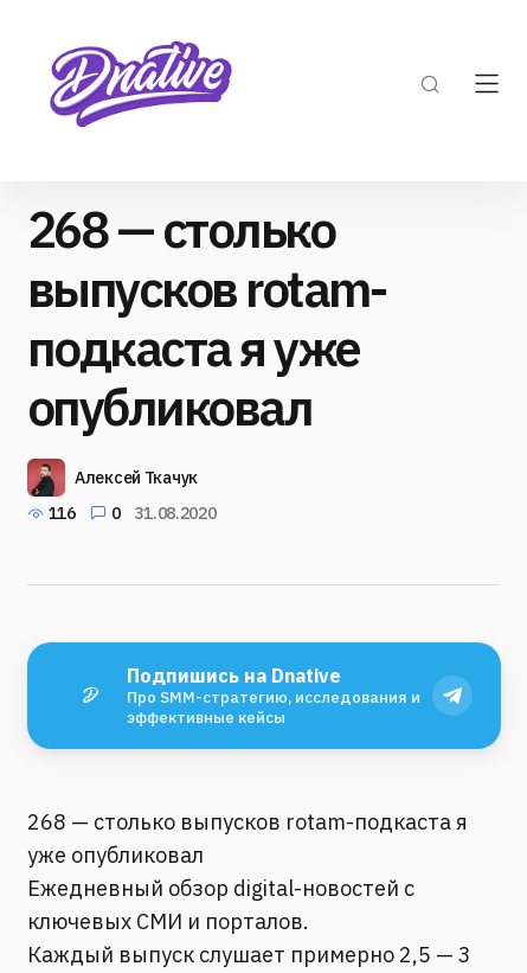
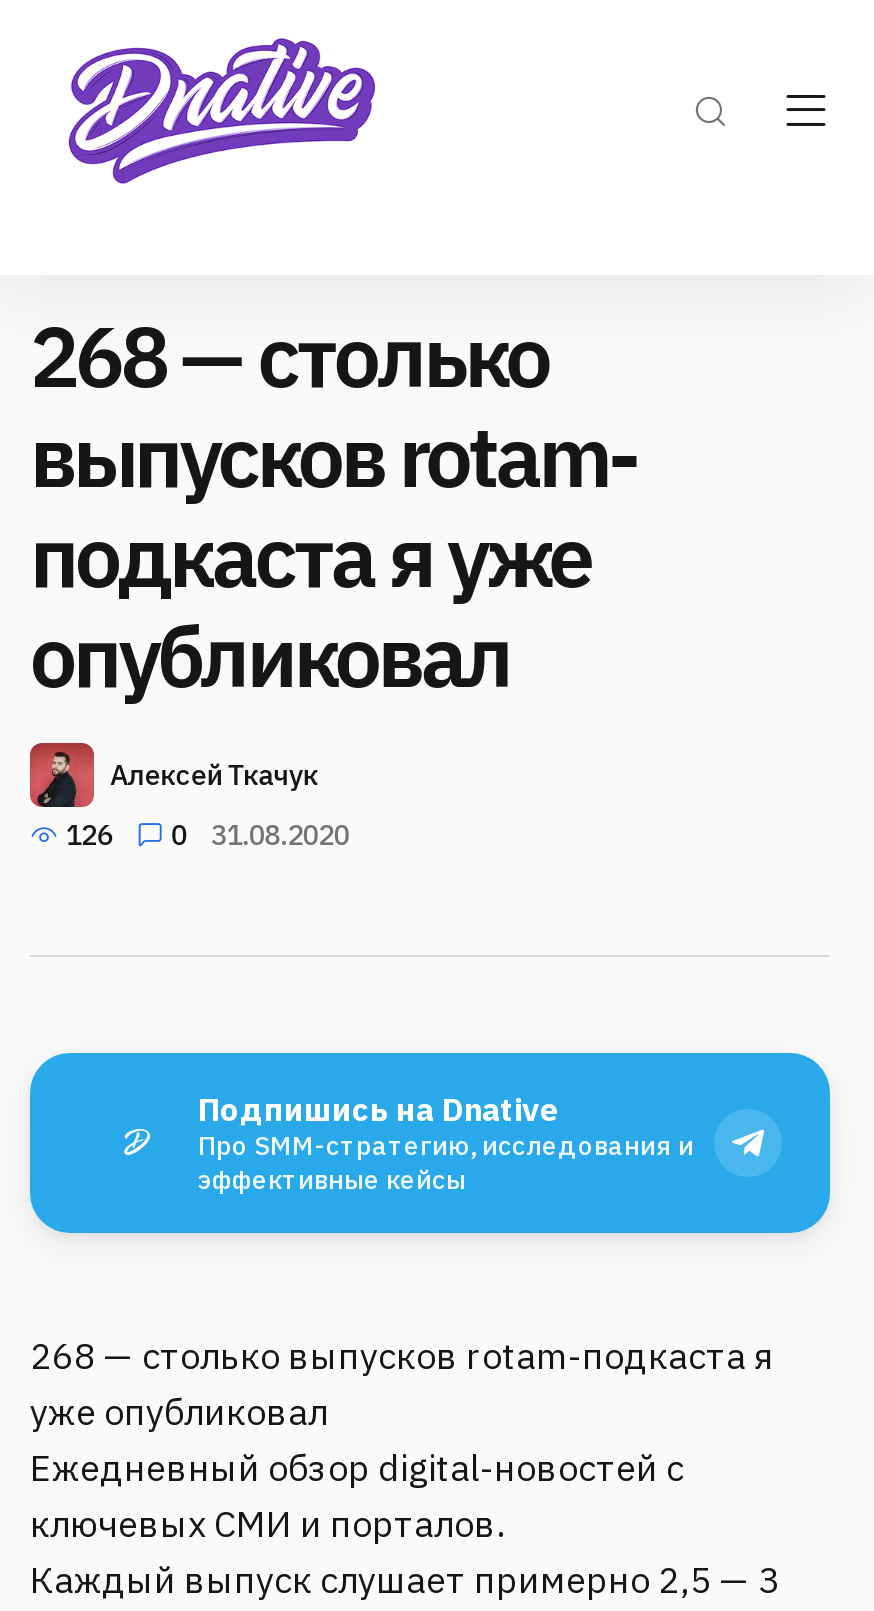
- 116 0 31.08.2020
+ 126 0 31.08.2020
